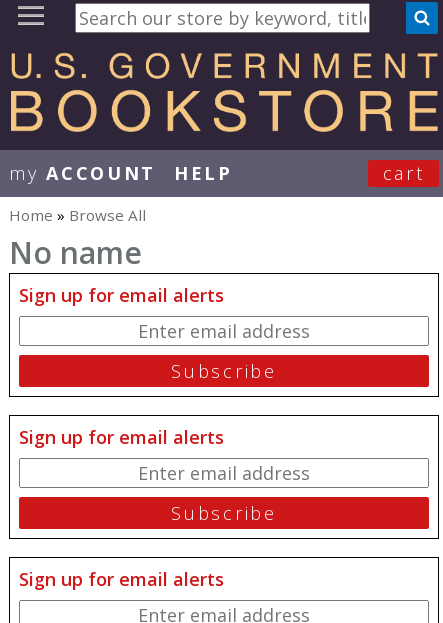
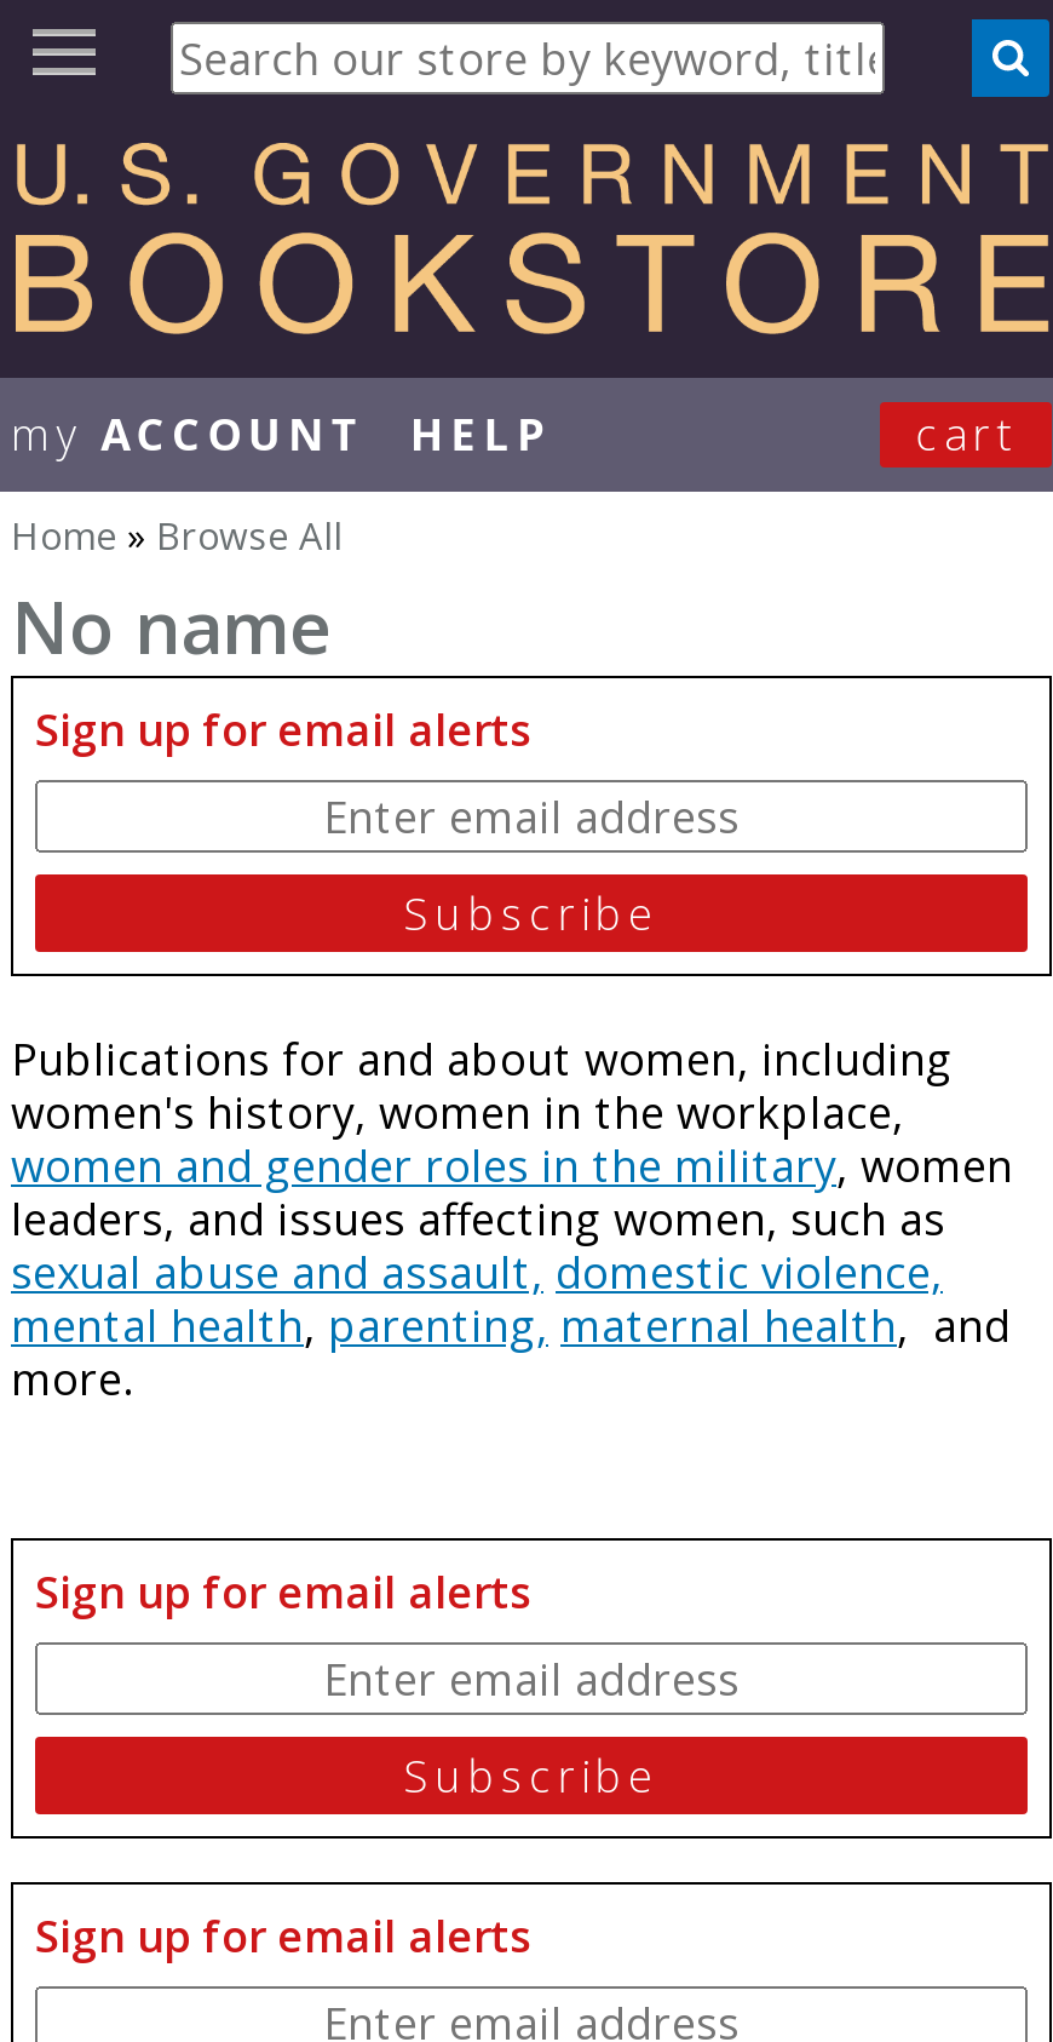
+ Publications for and about women, including
+ women's history, women in the workplace,
+ women and gender roles in the military, women
+ leaders, and issues affecting women, such as
+ sexual abuse and assault, domestic violence,
+ mental health,parenting, maternal health, and
+ more.
